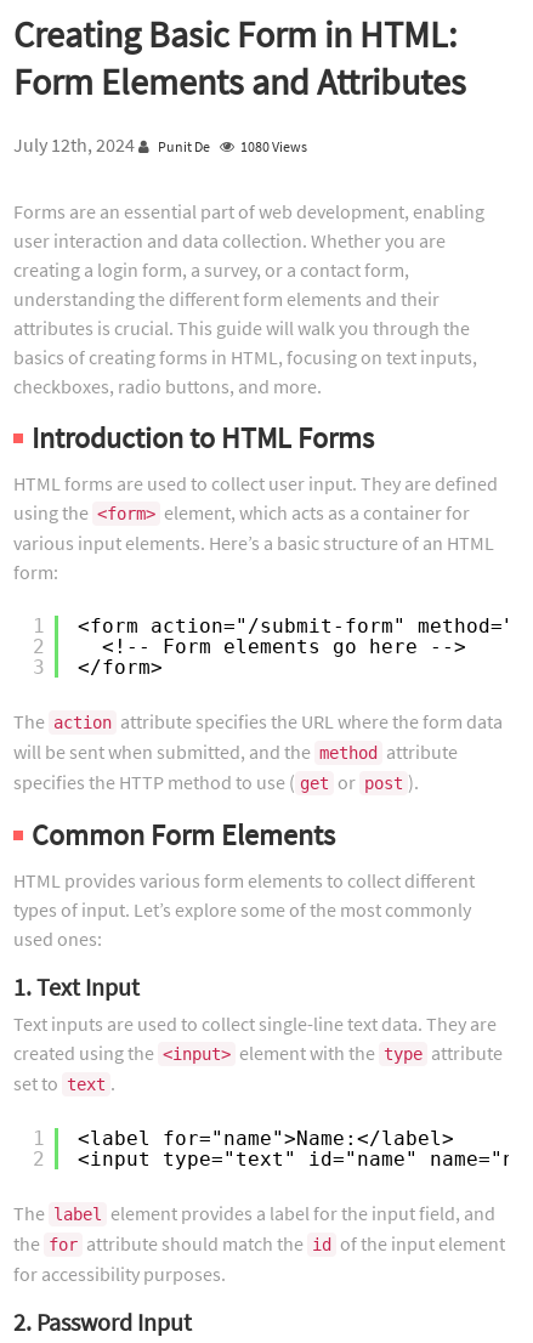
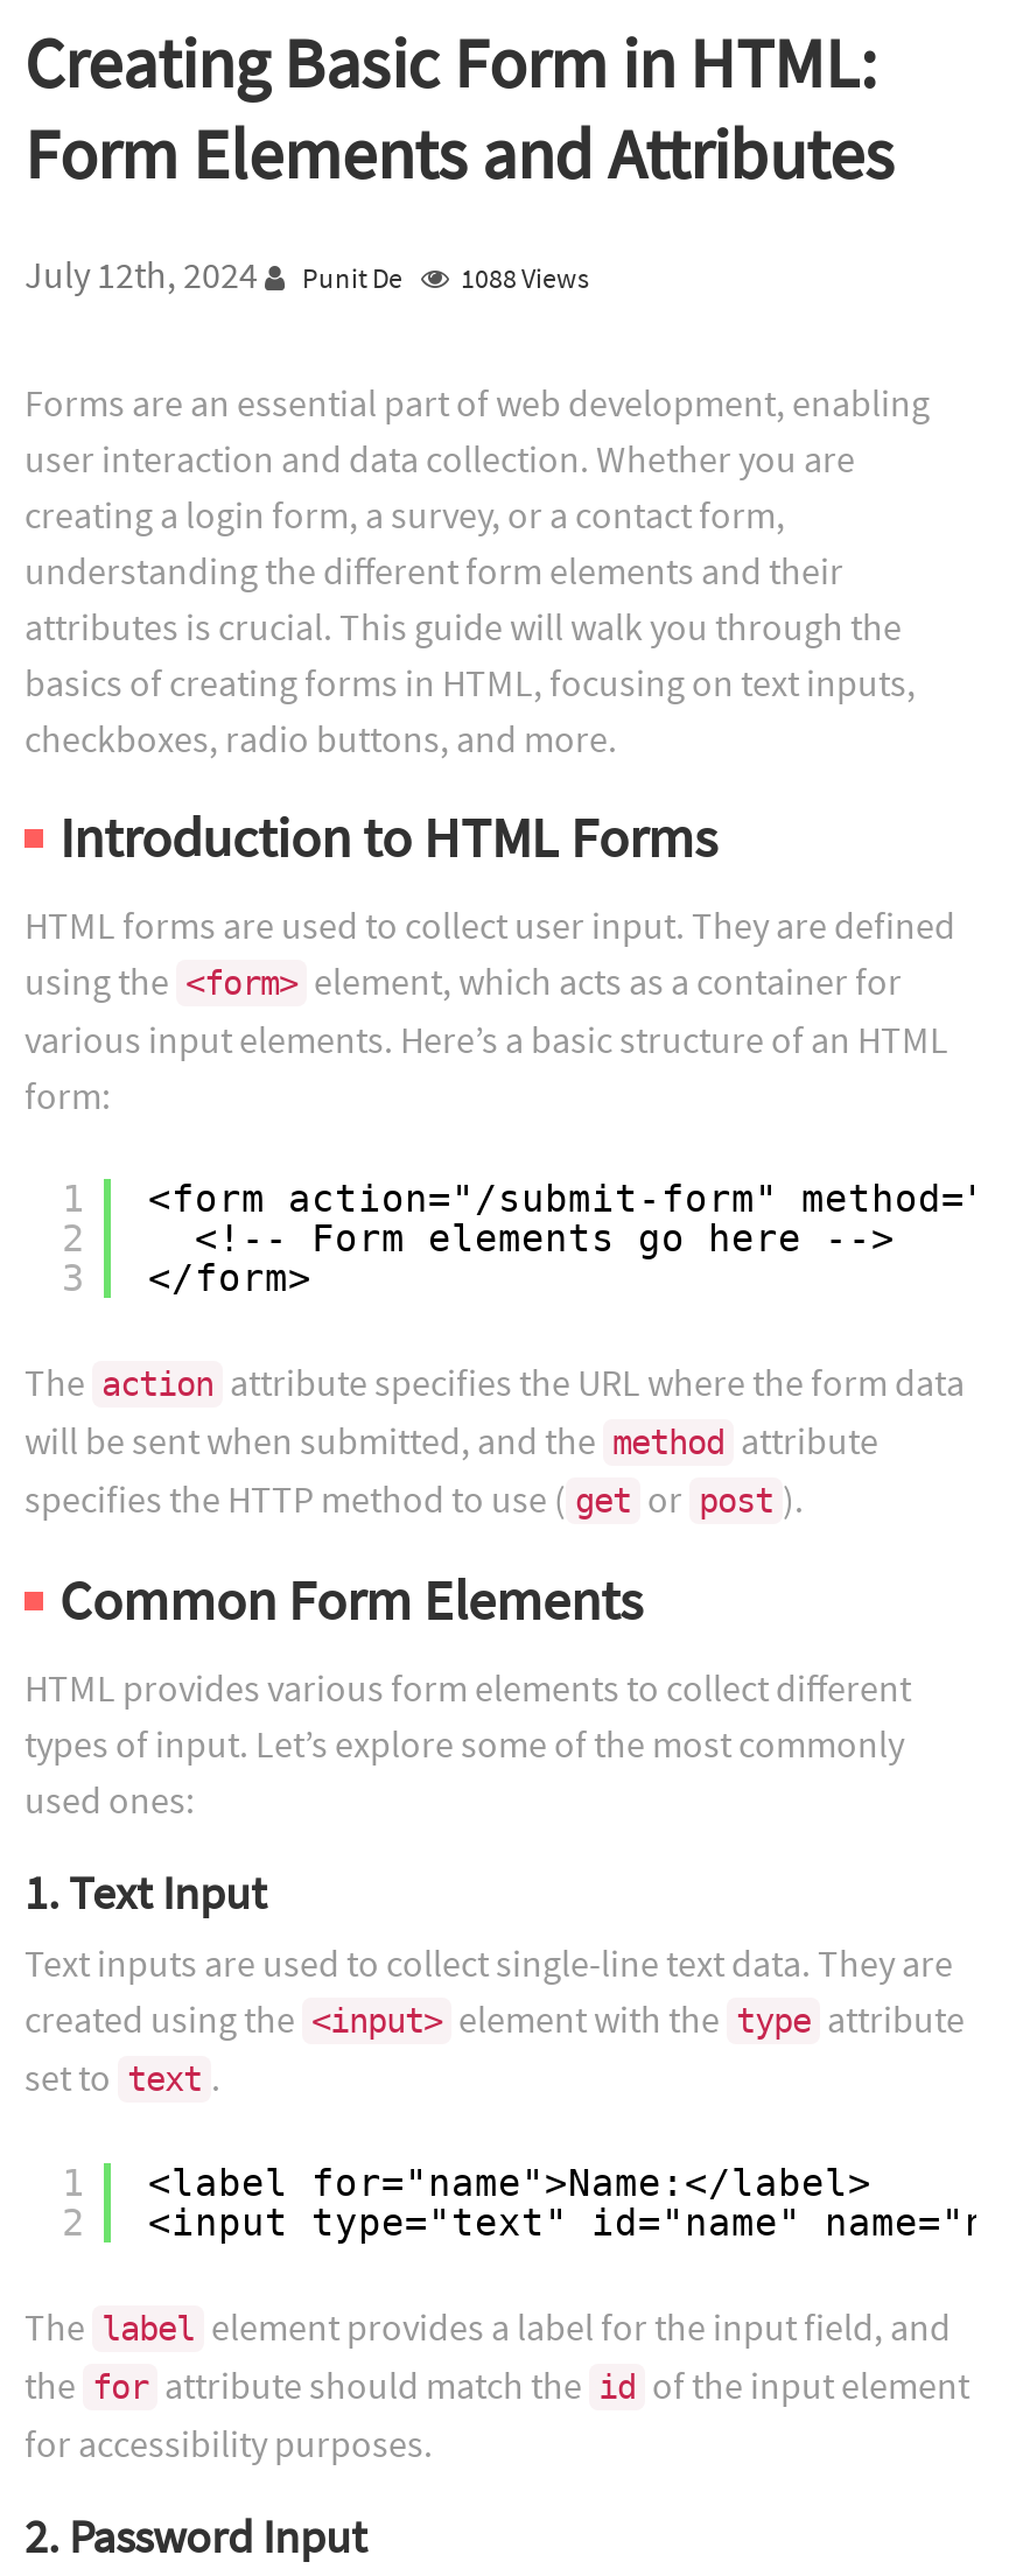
- July 12th, 2024 Punit De 1080 Views
+ July 12th, 2024 Punit De 1088 Views
